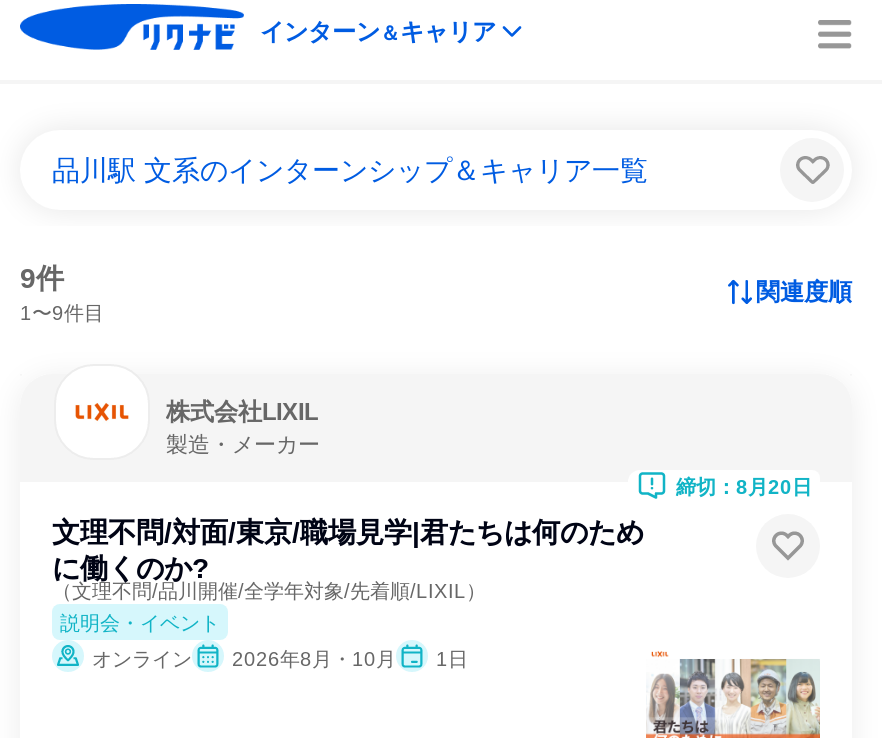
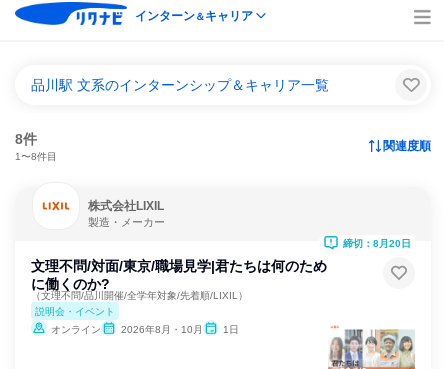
- 9件
+ 8件

- 1〜9件目
+ 1〜8件目
